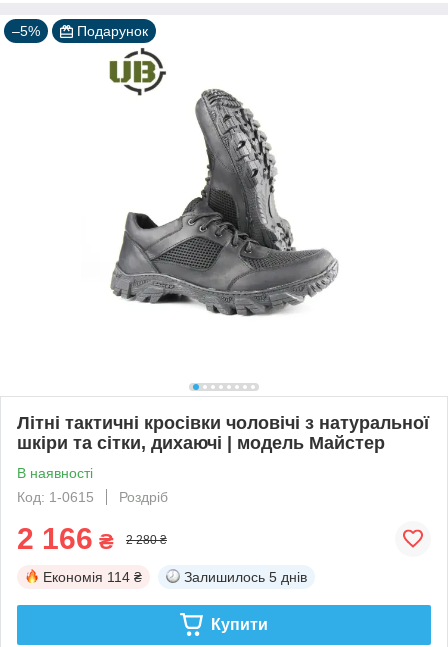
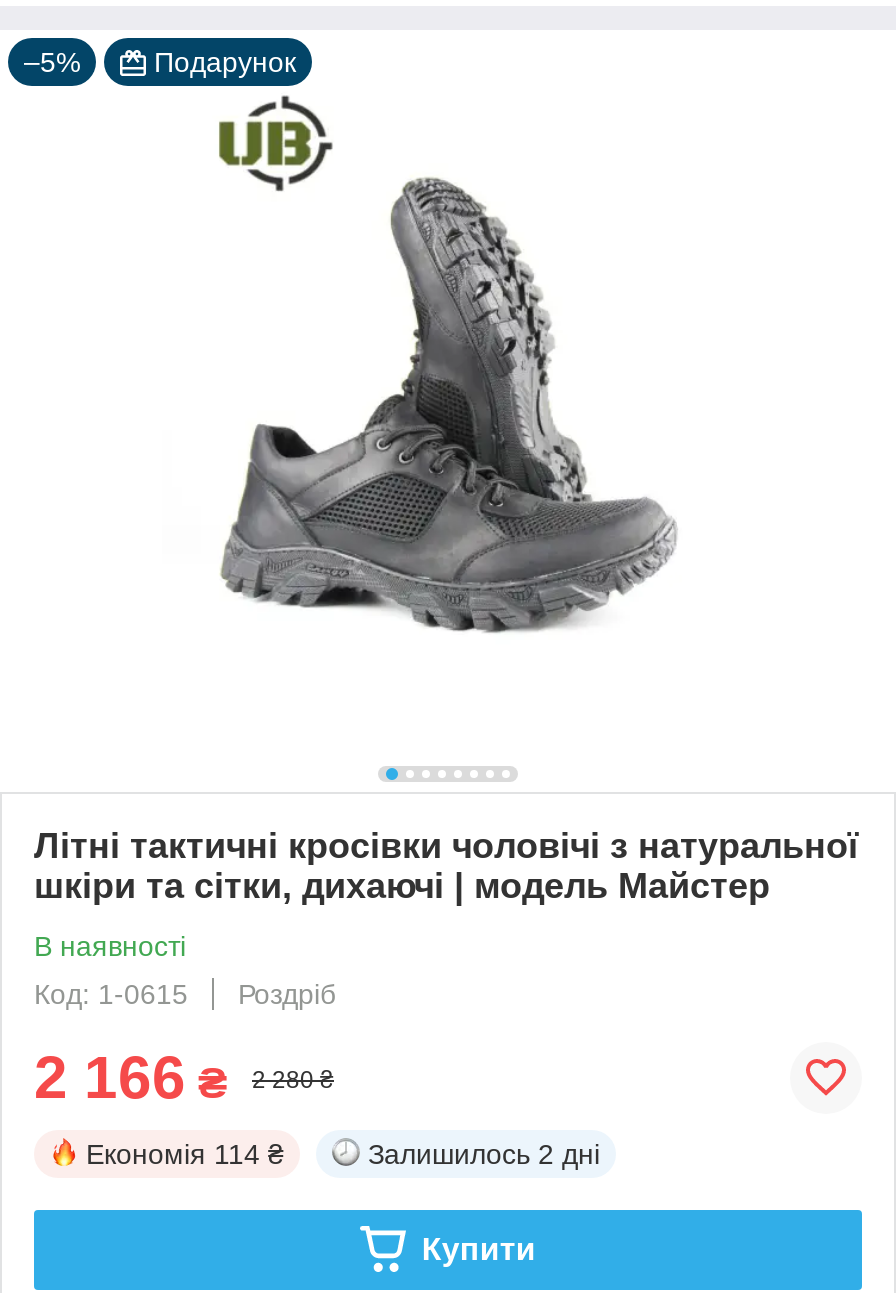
- Залишилось 5 днів
+ Залишилось 2 дні
